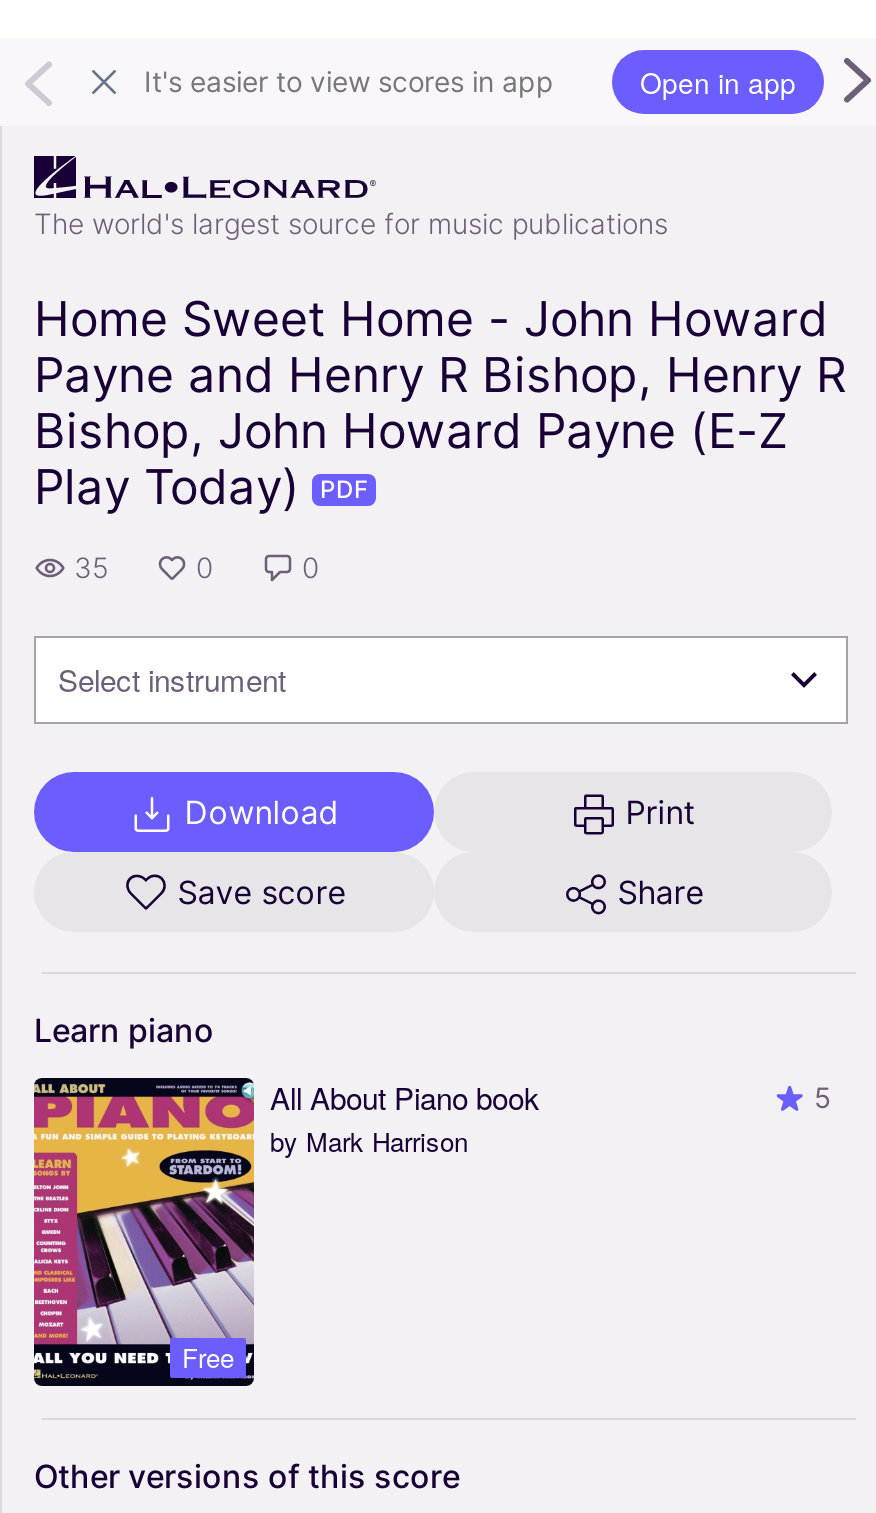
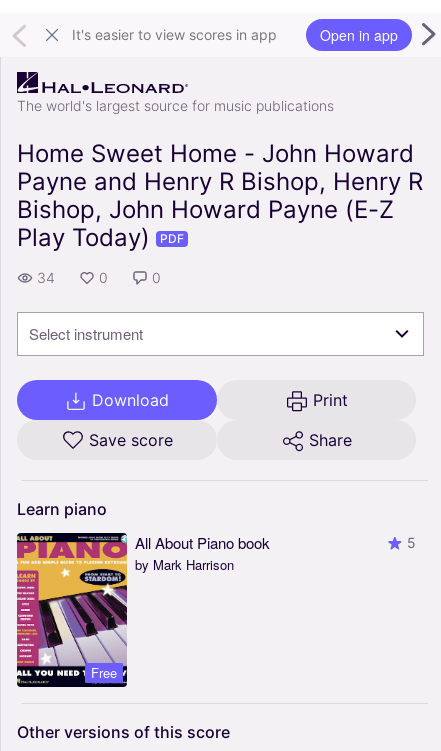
- 35
+ 34
